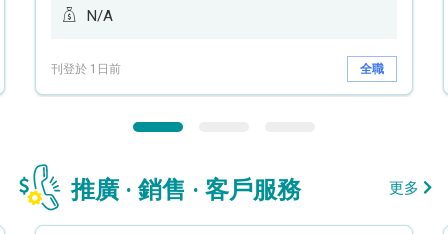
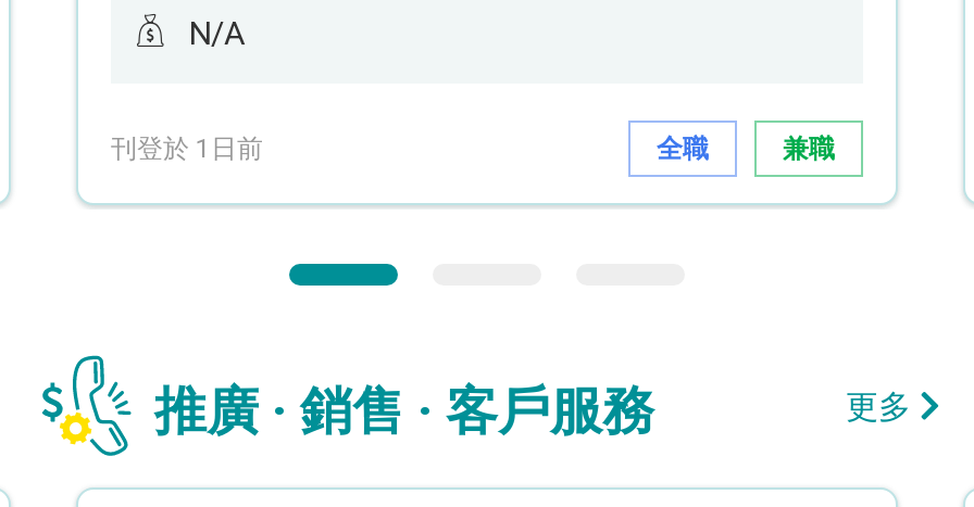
+ 兼職
